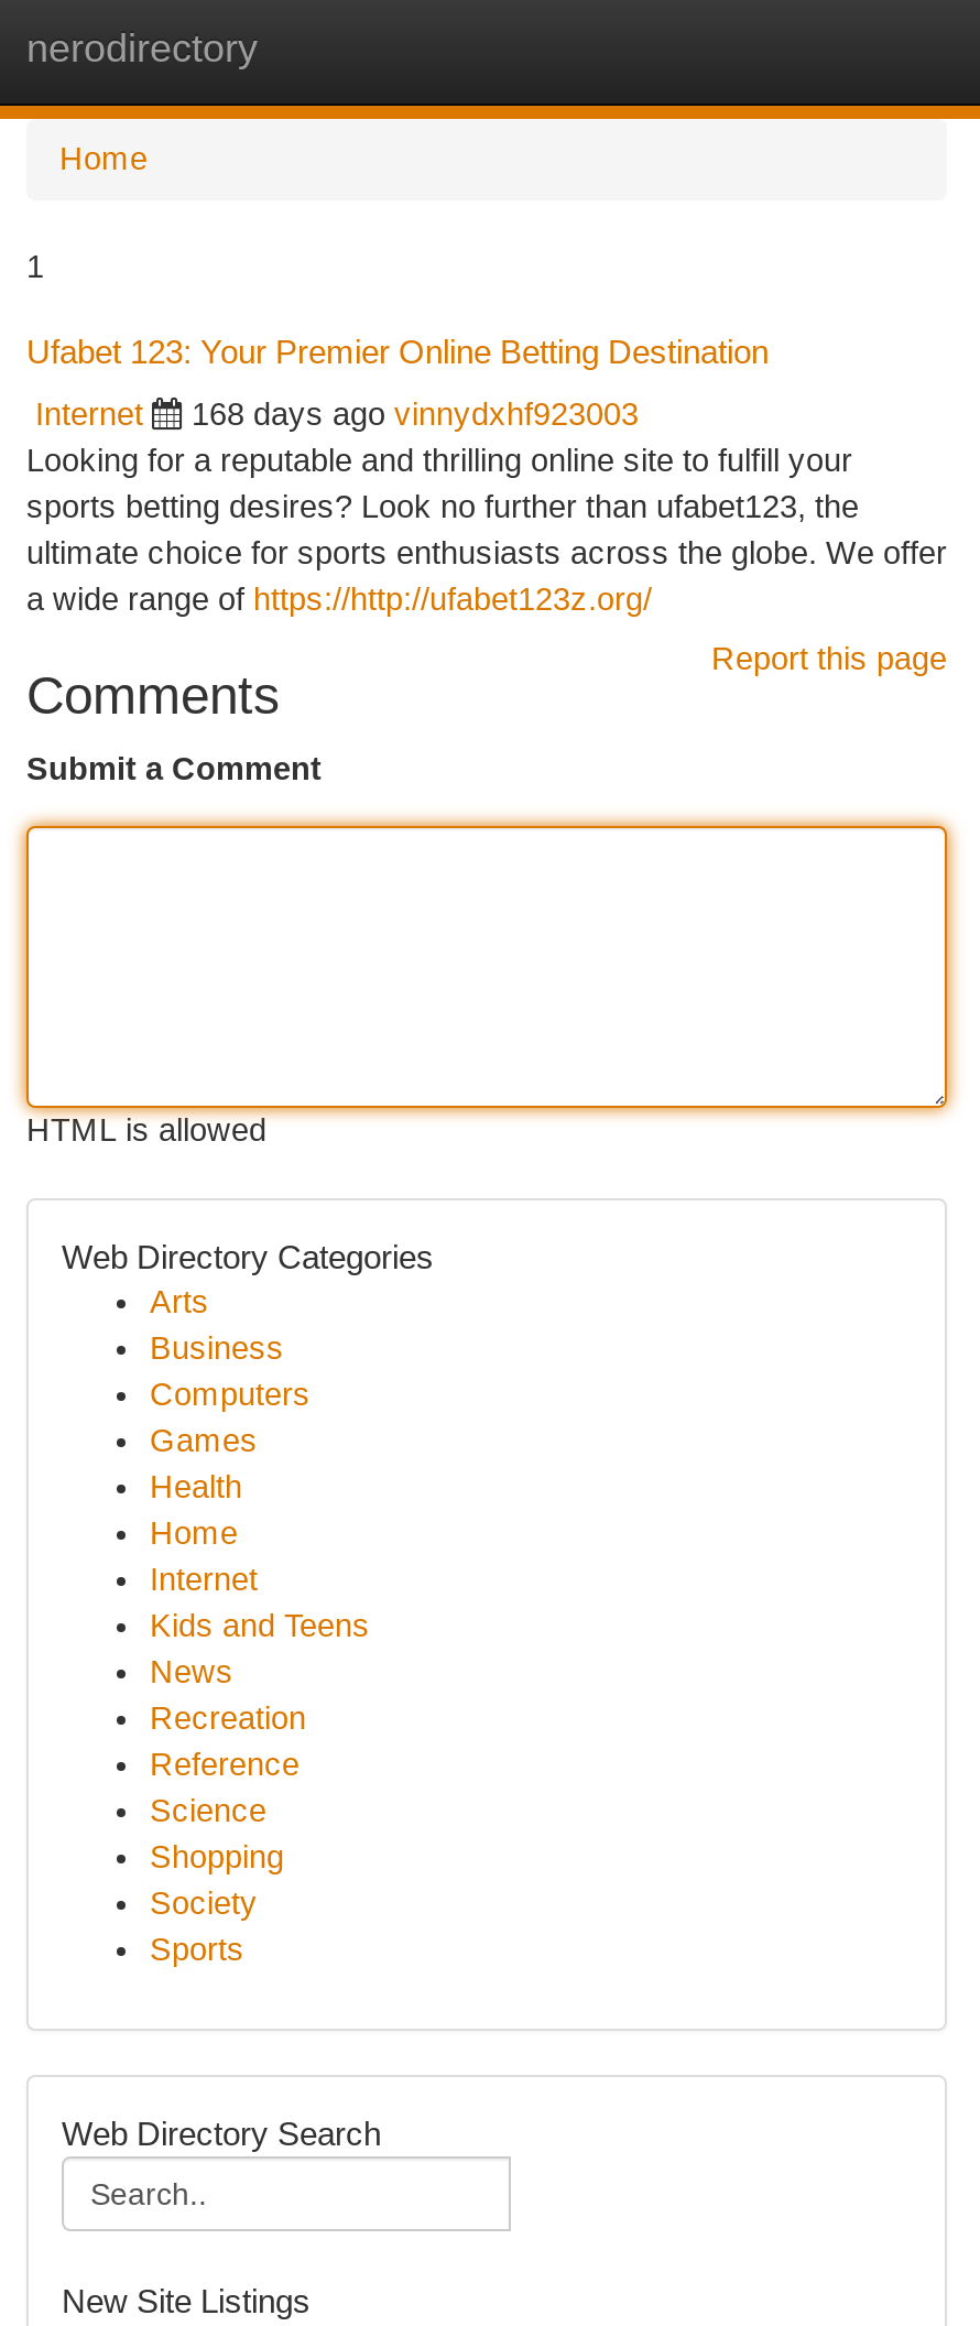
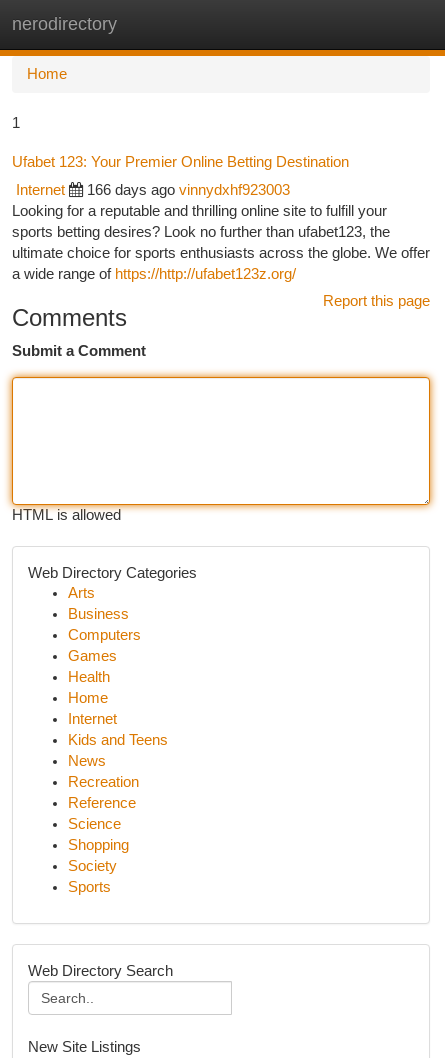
- 168 days ago vinnydxhf923003
+ 166 days ago vinnydxhf923003
